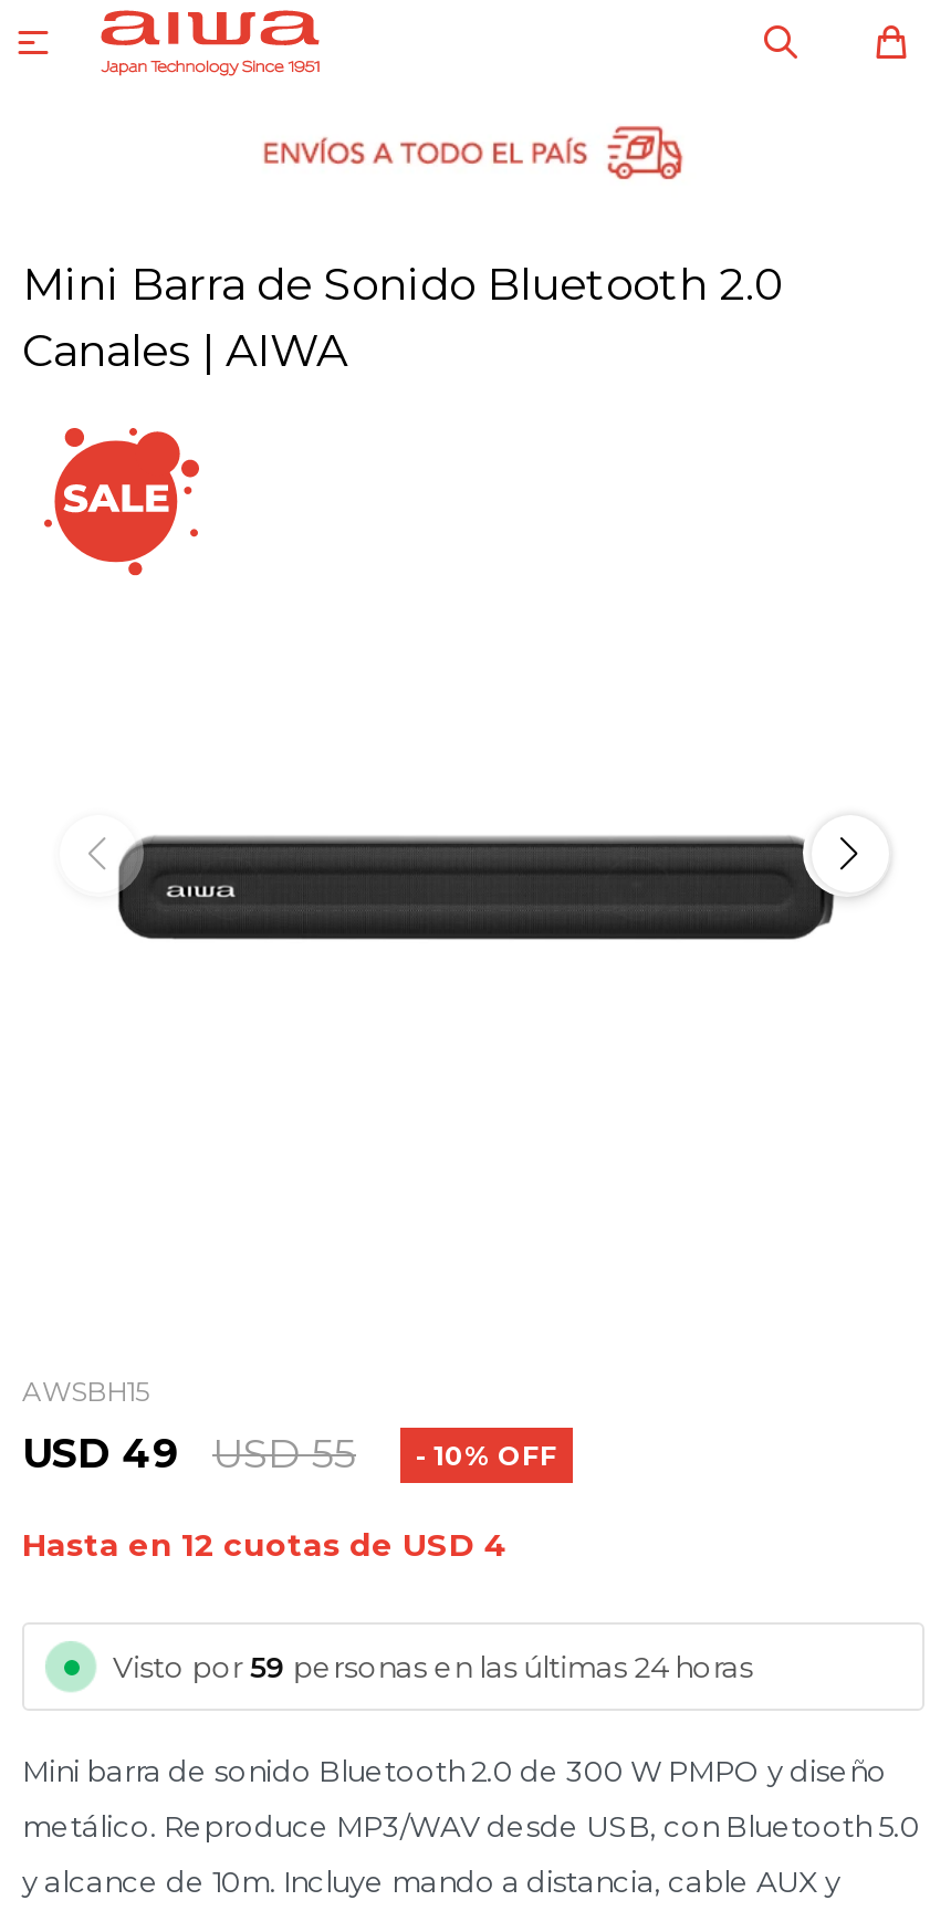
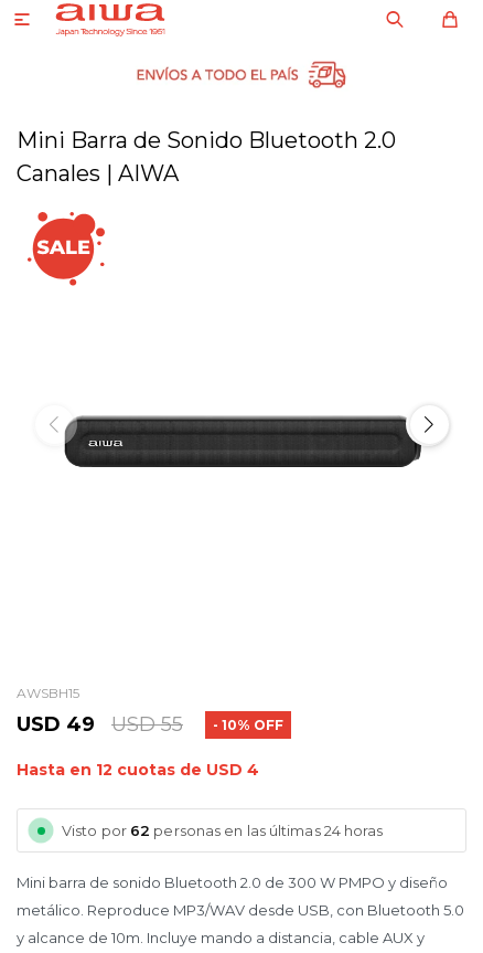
- Visto por 59 personas en las últimas 24 horas
+ Visto por 62 personas en las últimas 24 horas
